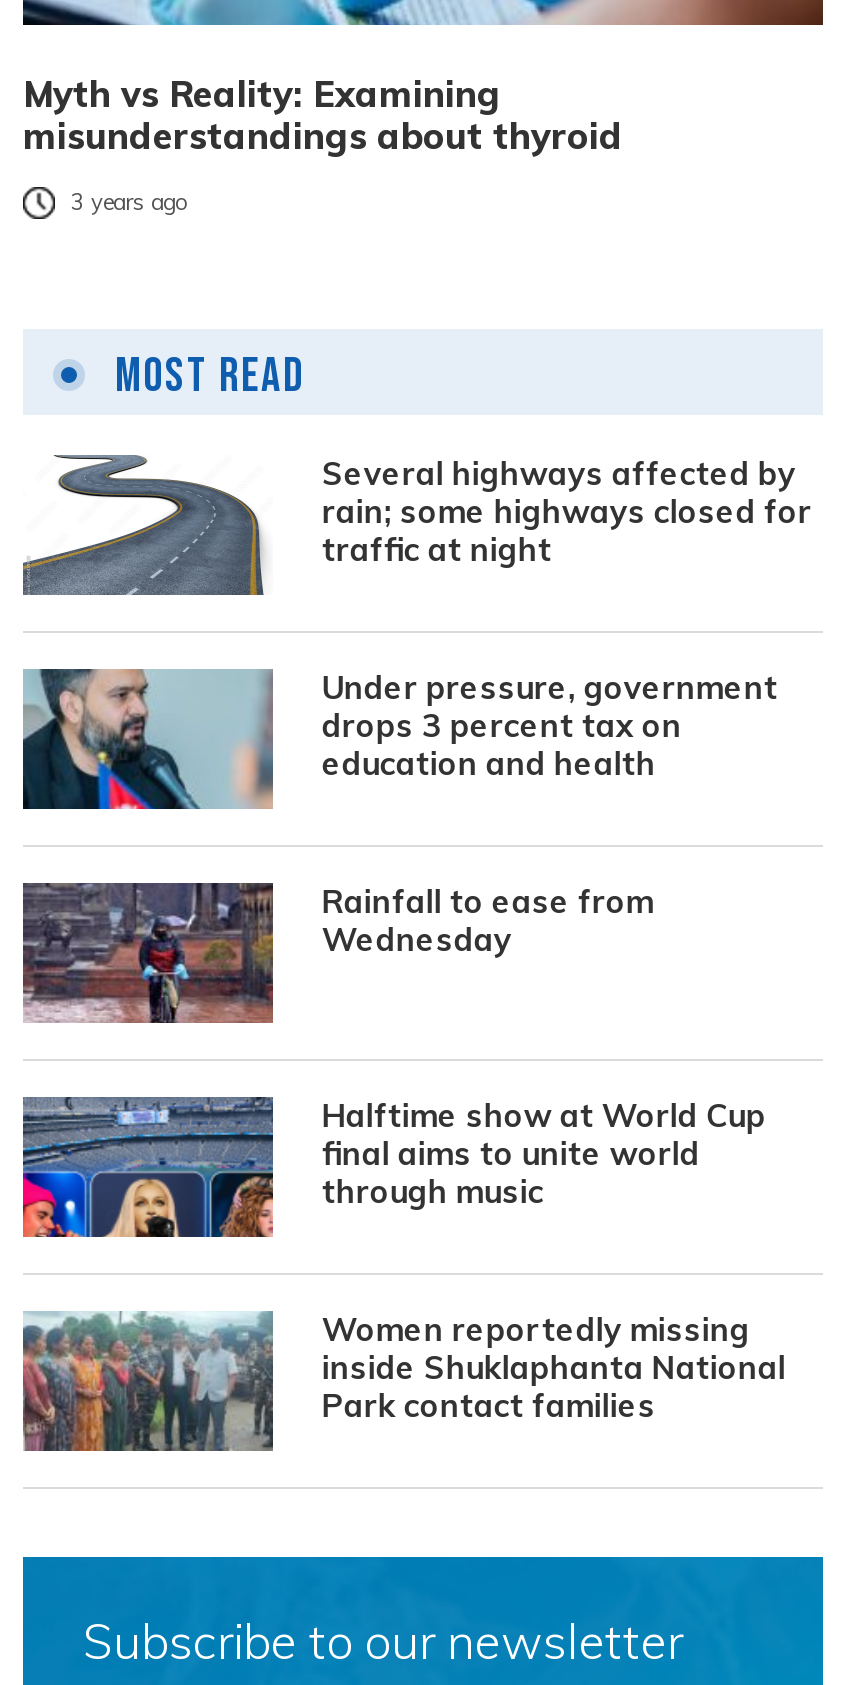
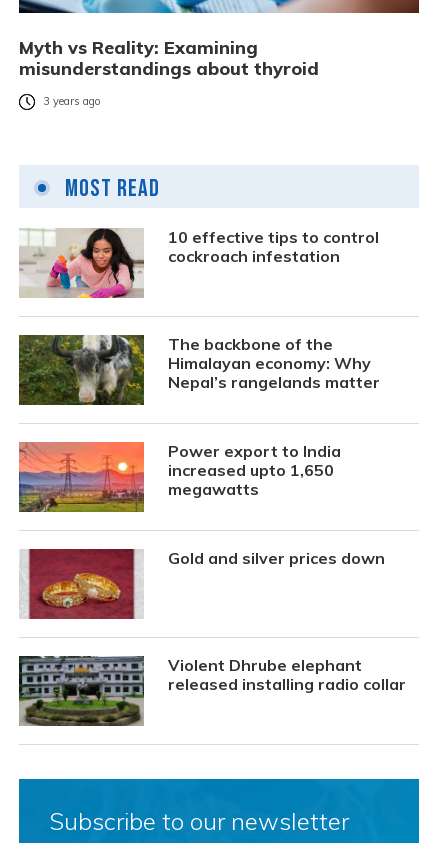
- [image]
- Several highways affected by
- rain; some highways closed for
- traffic at night
+ [image]
+ 10 effective tips to control
+ cockroach infestation

- [image]
- Under pressure, government
- drops 3 percent tax on
- education and health
+ [image]
+ The backbone of the
+ Himalayan economy: Why
+ Nepal’s rangelands matter

- [image]
- Rainfall to ease from
- Wednesday
+ [image]
+ Power export to India
+ increased upto 1,650
+ megawatts

- [image]
- Halftime show at World Cup
- final aims to unite world
- through music
+ [image]
+ Gold and silver prices down

- [image]
- Women reportedly missing
- inside Shuklaphanta National
- Park contact families
+ [image]
+ Violent Dhrube elephant
+ released installing radio collar
